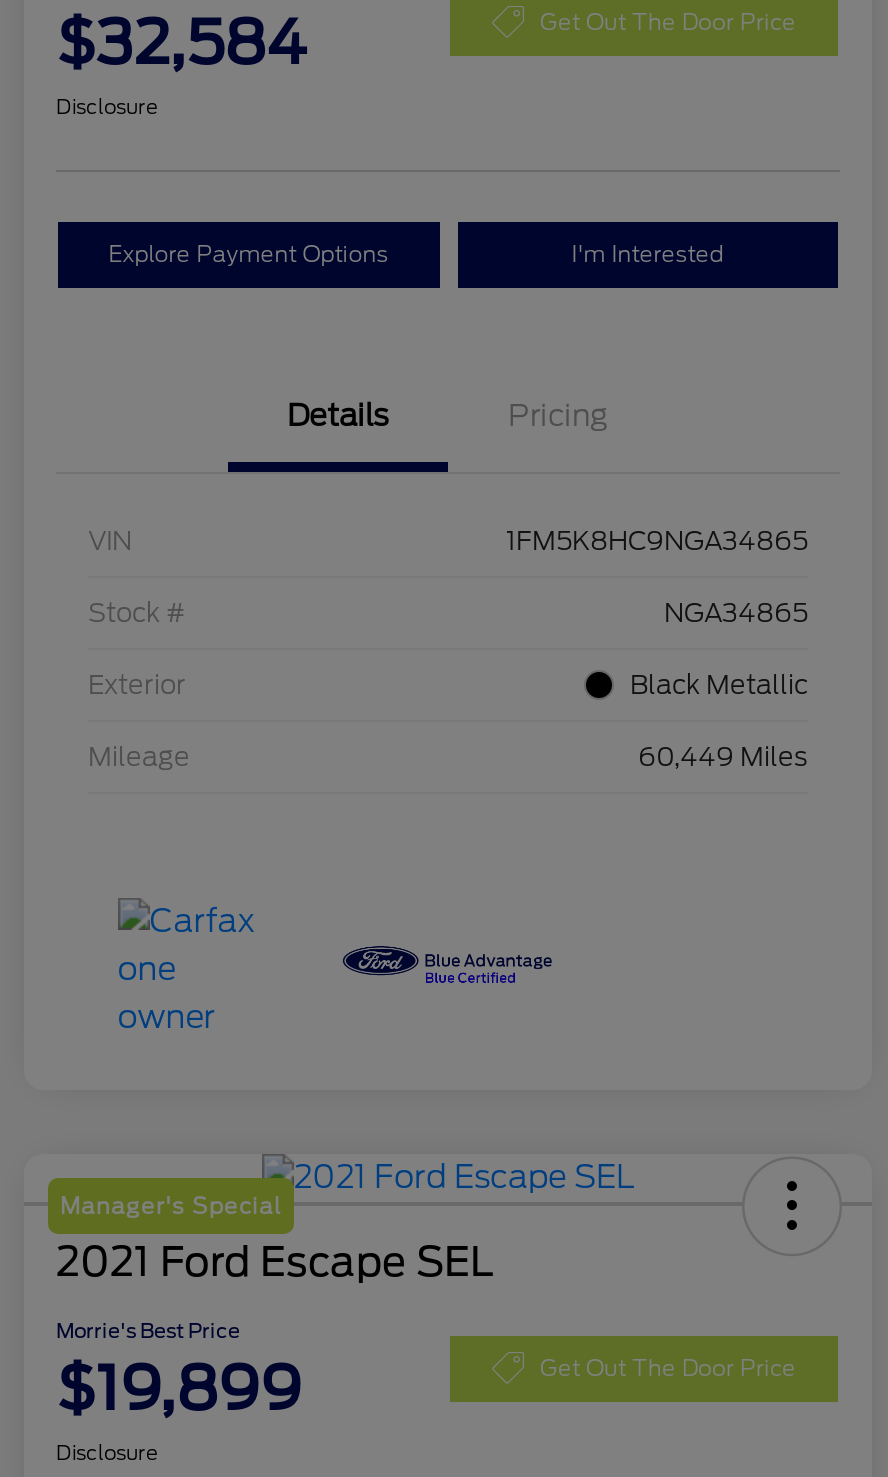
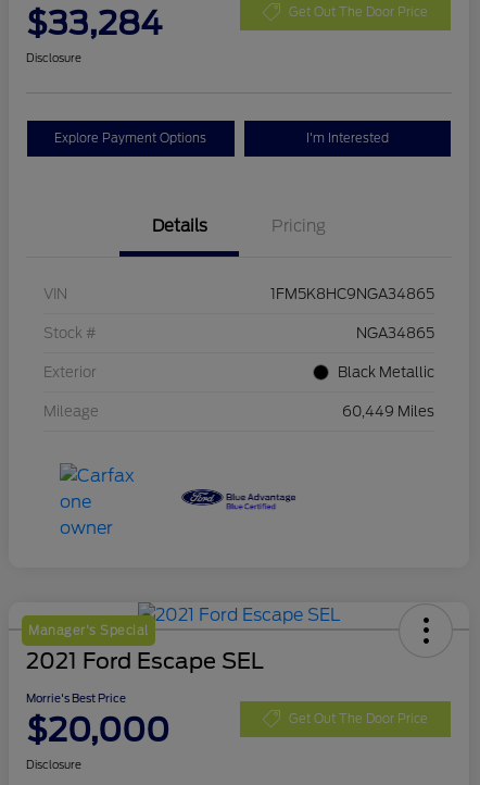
- $32,584
+ $33,284

- $19,899
+ $20,000
